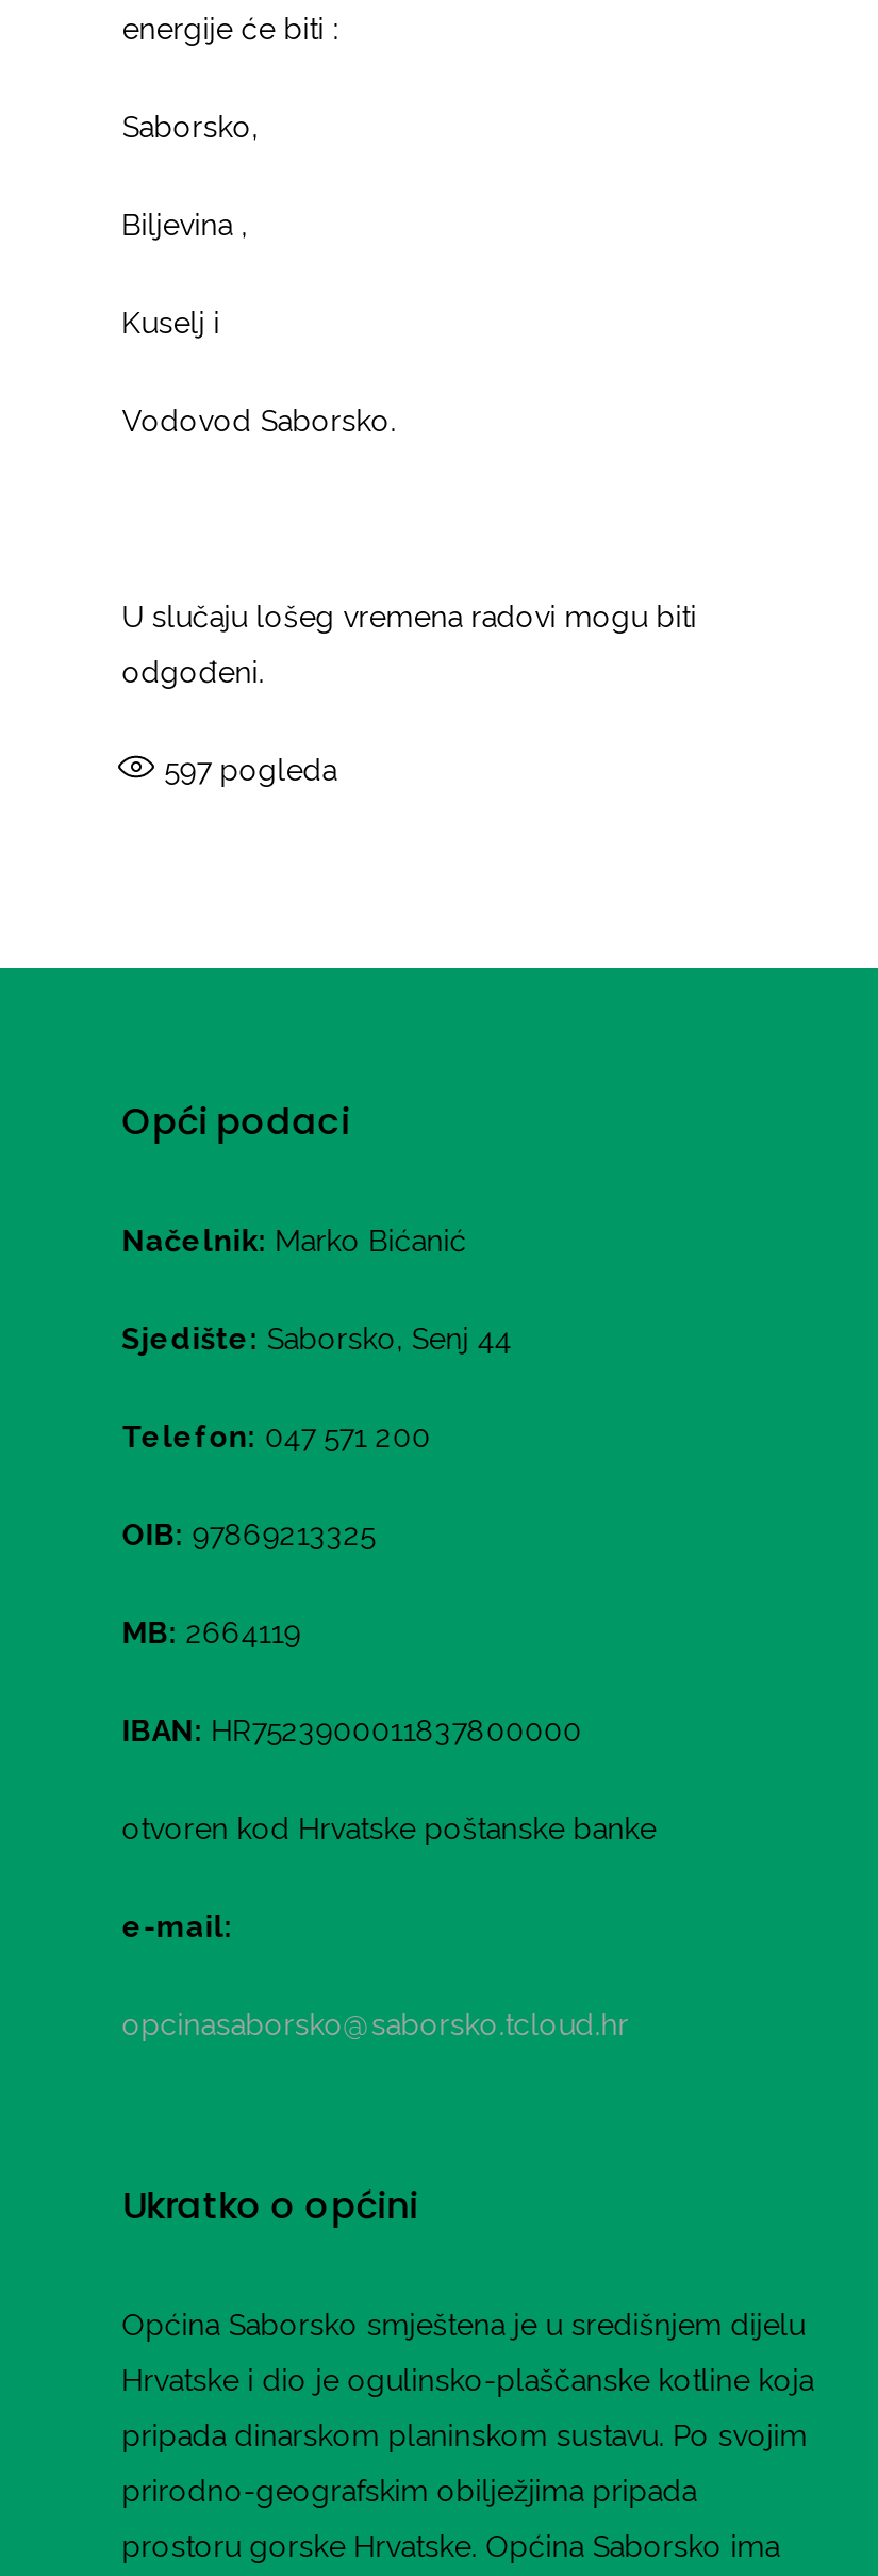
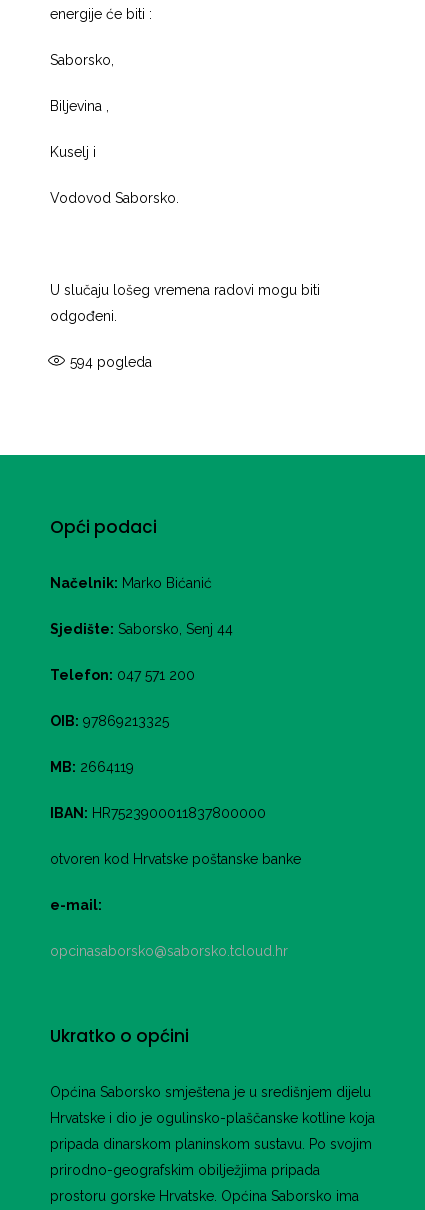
- 597 pogleda
+ 594 pogleda
